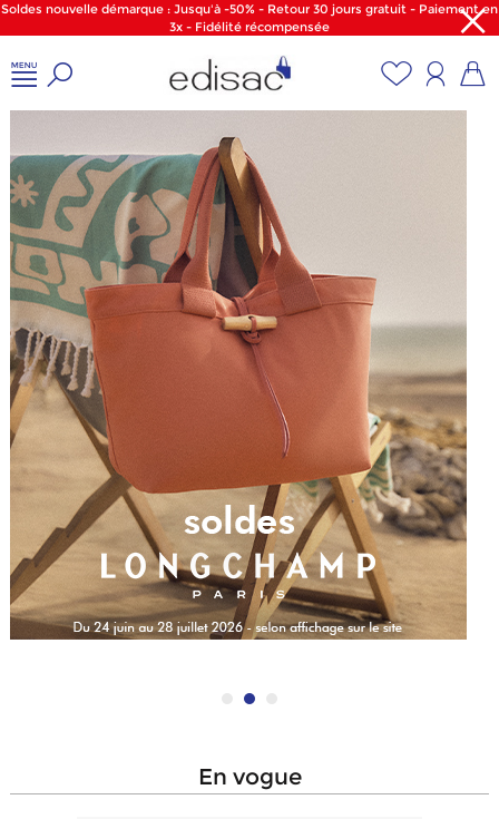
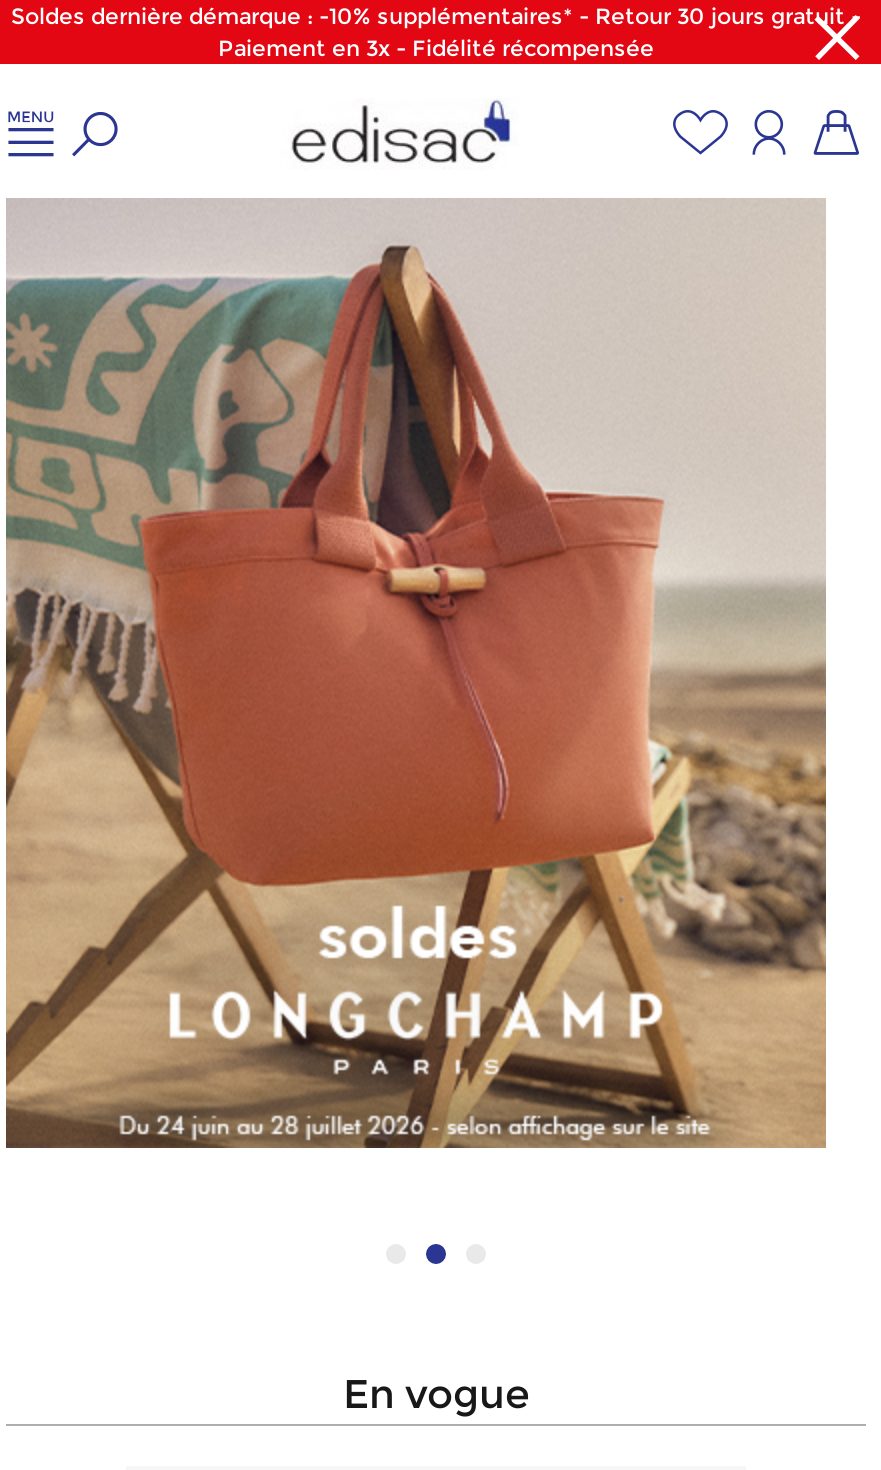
- Soldes nouvelle démarque : Jusqu'à -50% - Retour 30 jours gratuit - Paiement en
- 3x - Fidélité récompensée
+ Soldes dernière démarque : -10% supplémentaires* - Retour 30 jours gratuit -
+ Paiement en 3x - Fidélité récompensée
